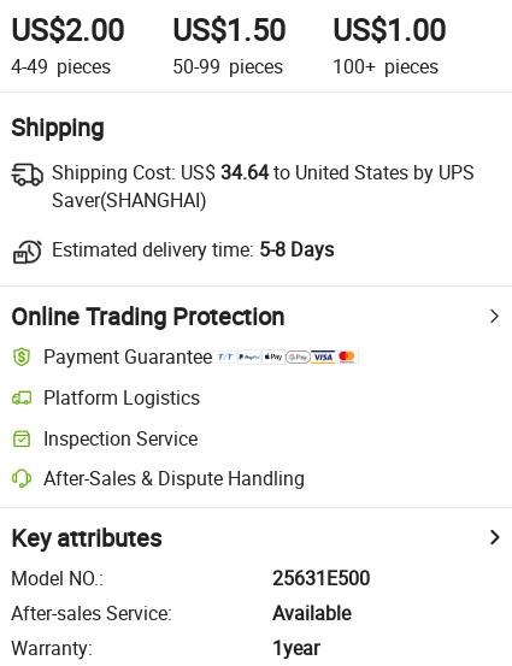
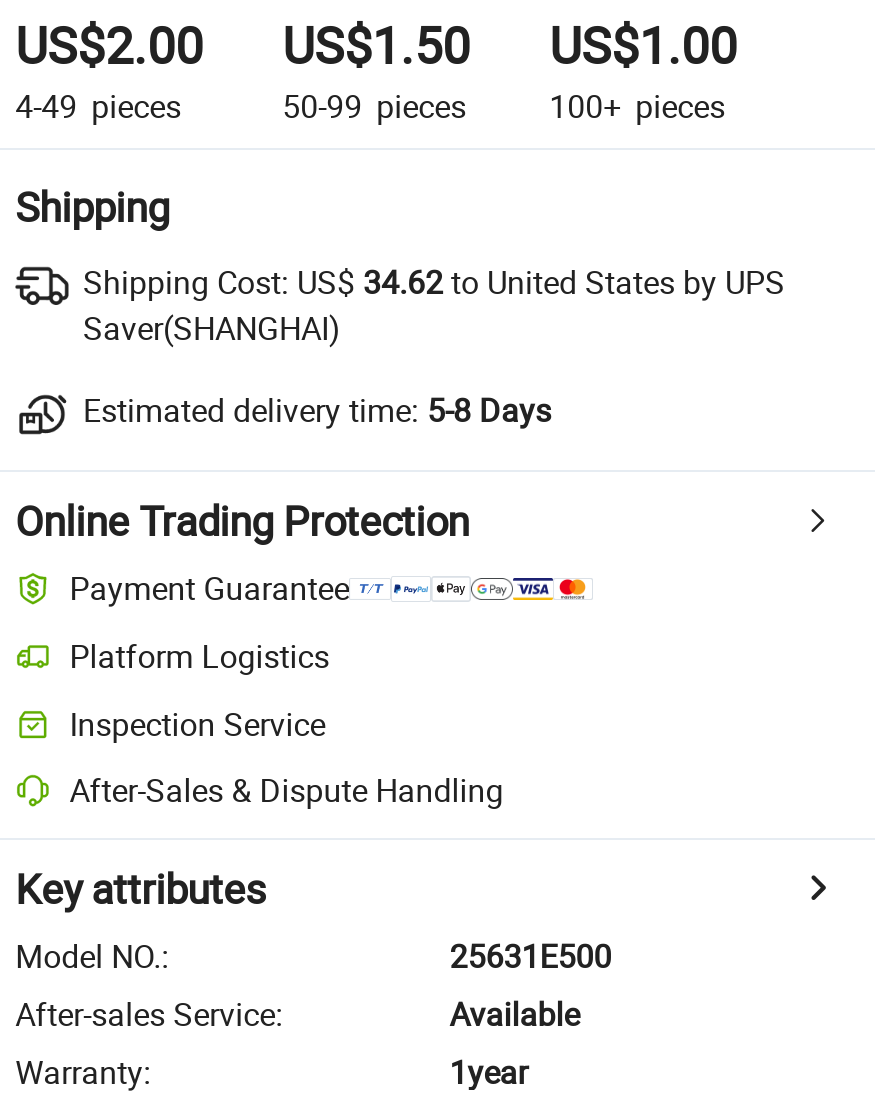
- Shipping Cost: US$34.64 to United States by UPS
+ Shipping Cost: US$34.62 to United States by UPS
